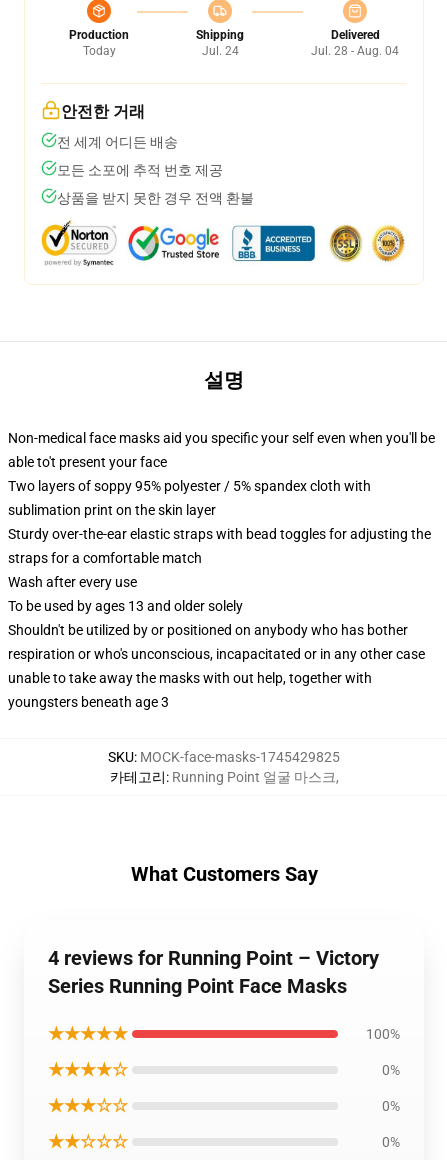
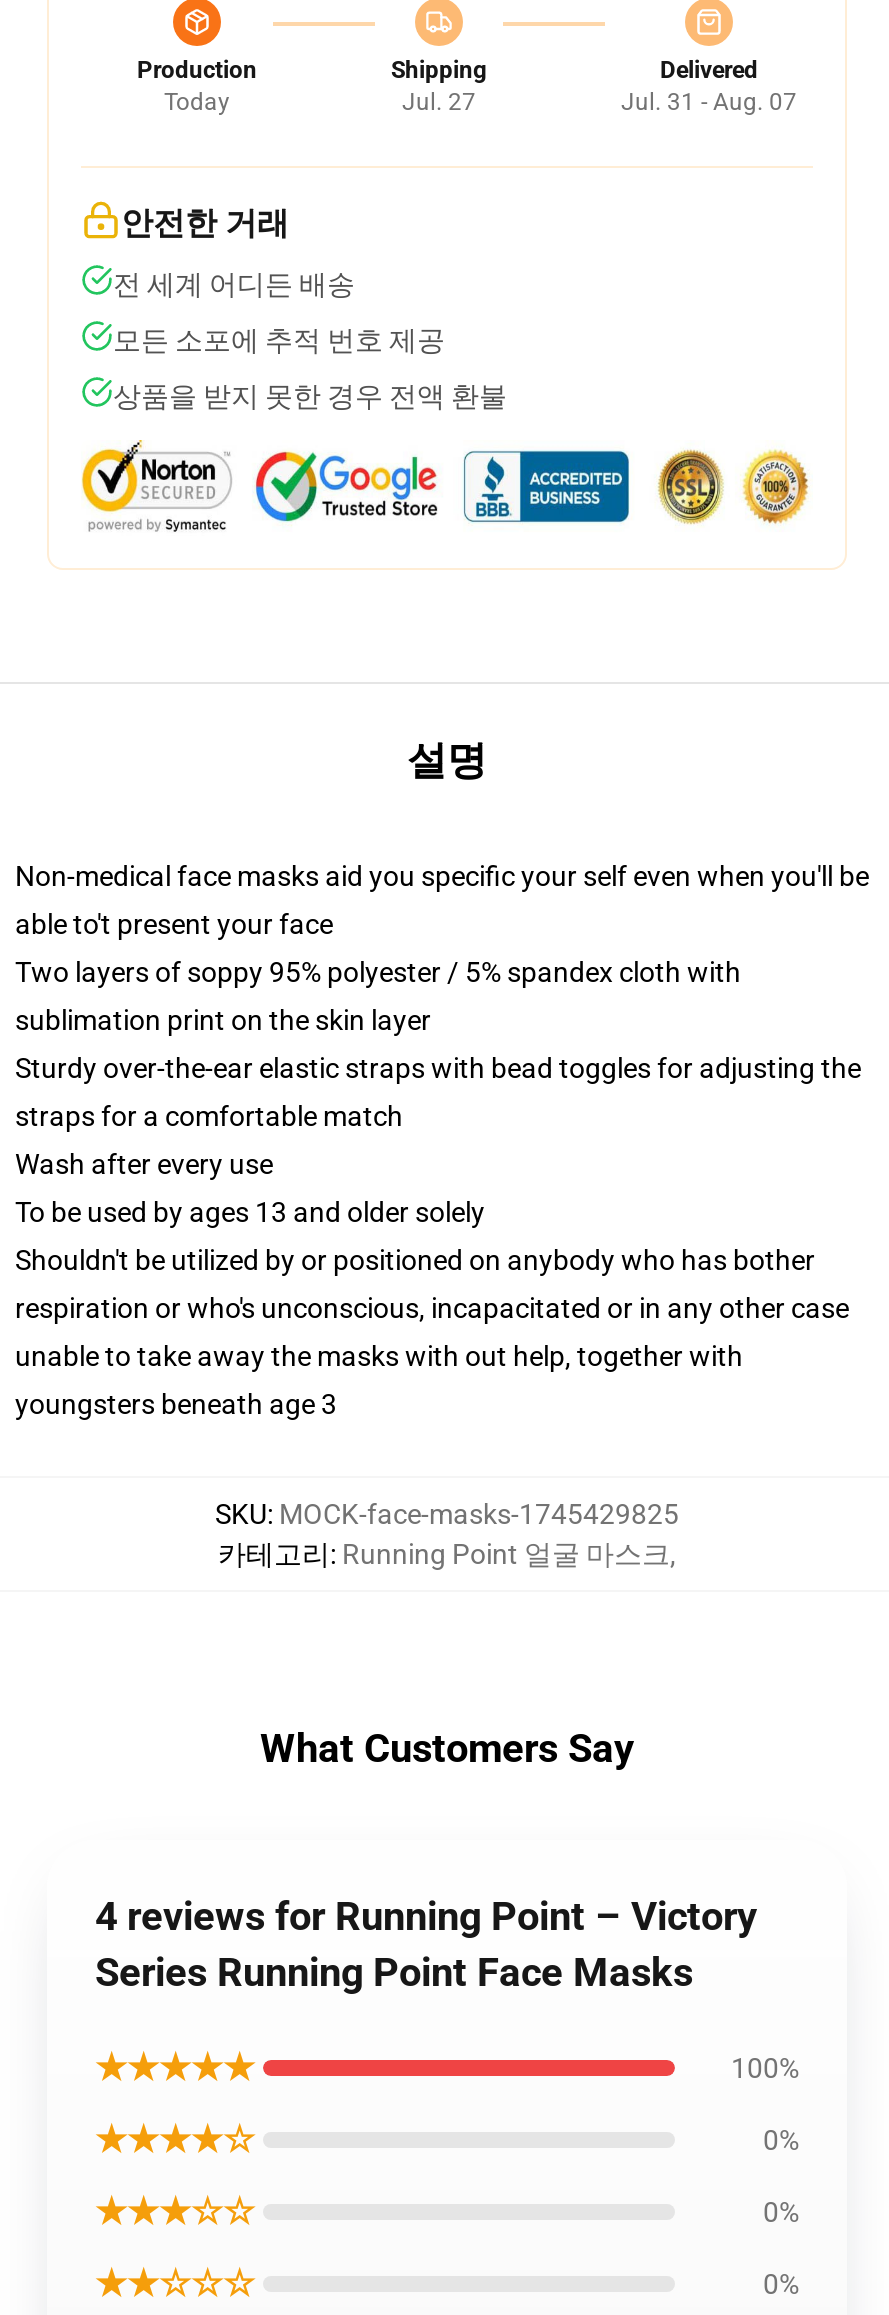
- Jul. 24
+ Jul. 27

- Jul. 28 - Aug. 04
+ Jul. 31 - Aug. 07
